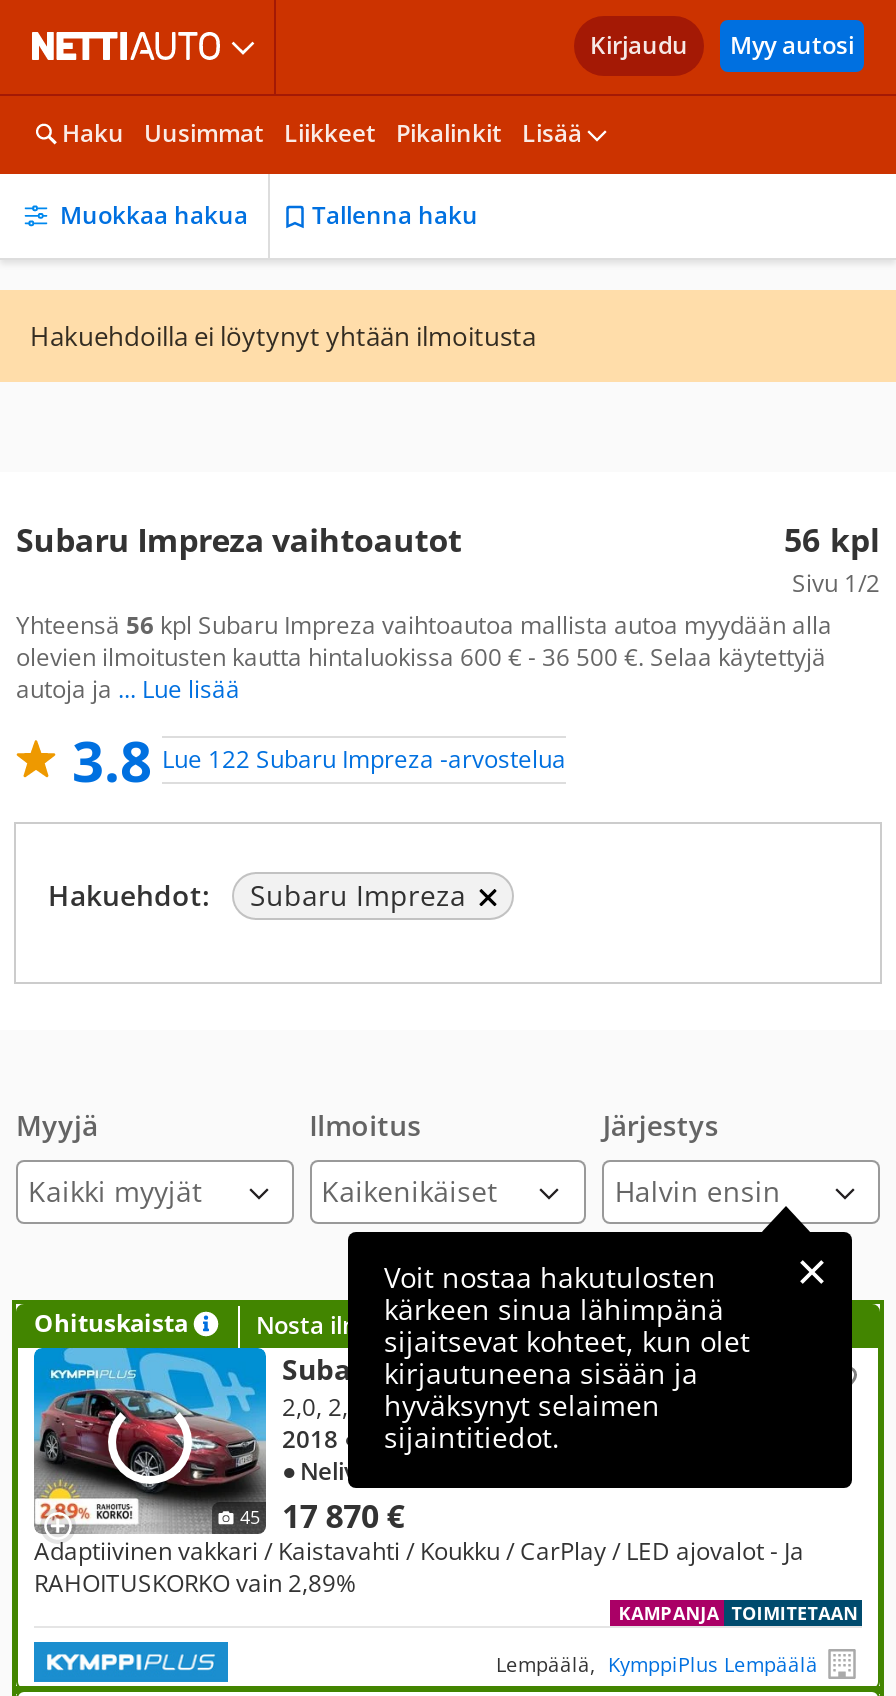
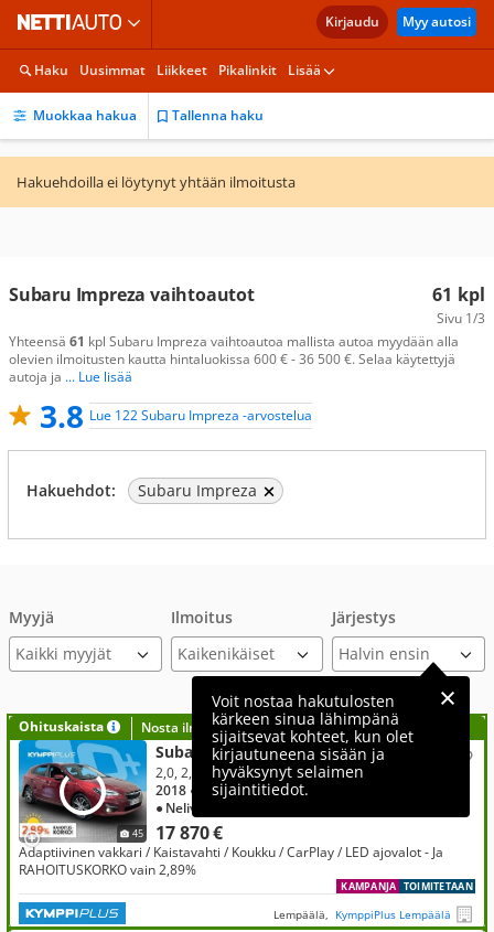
- 56 kpl
+ 61 kpl

- Sivu 1/2
+ Sivu 1/3

- Yhteensä 56 kpl Subaru Impreza vaihtoautoa mallista autoa myydään alla
+ Yhteensä 61 kpl Subaru Impreza vaihtoautoa mallista autoa myydään alla
